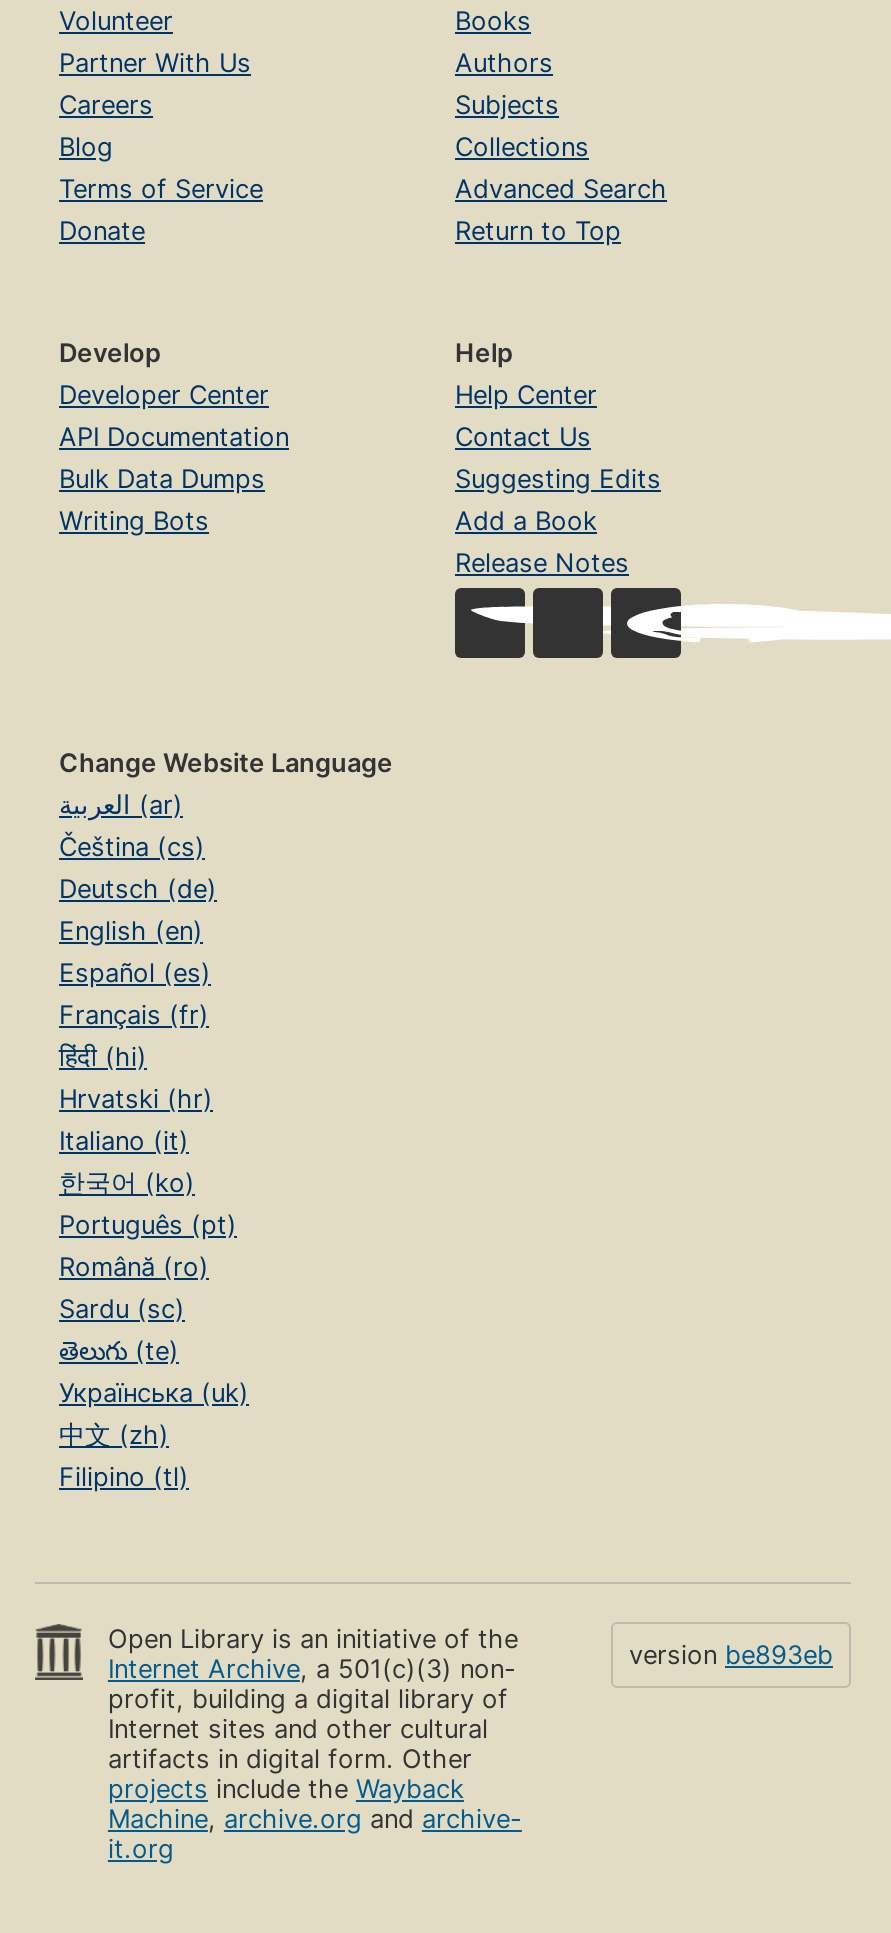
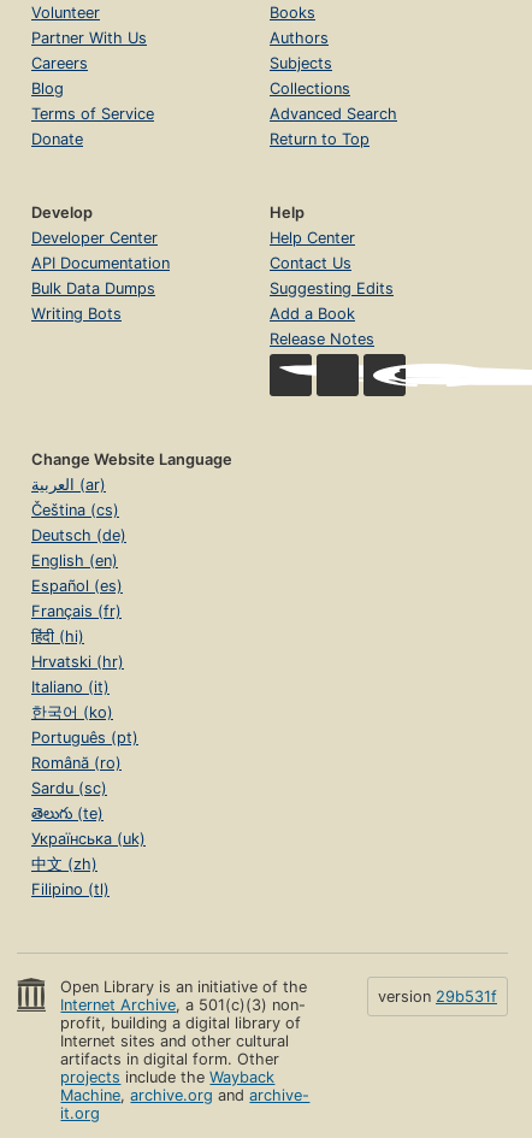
- version be893eb
+ version 29b531f
